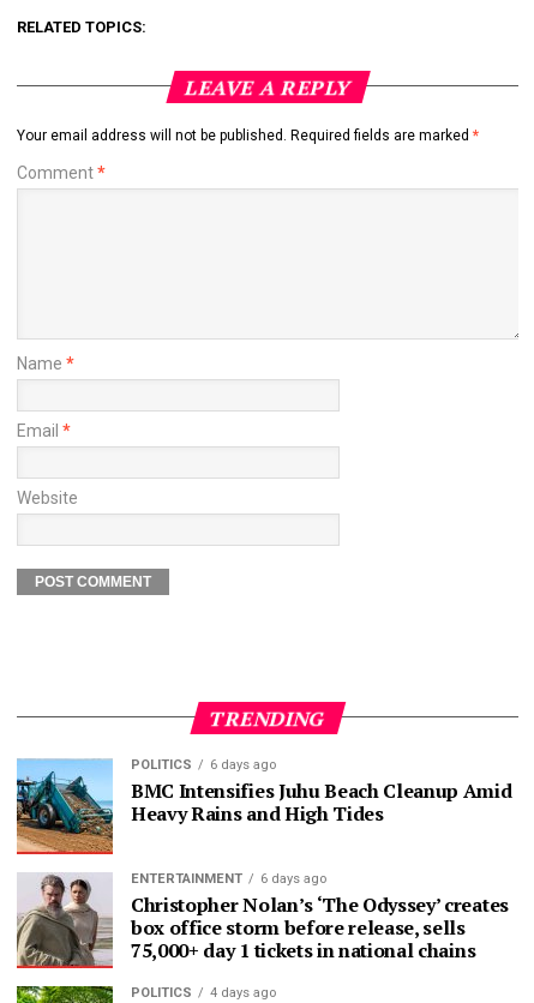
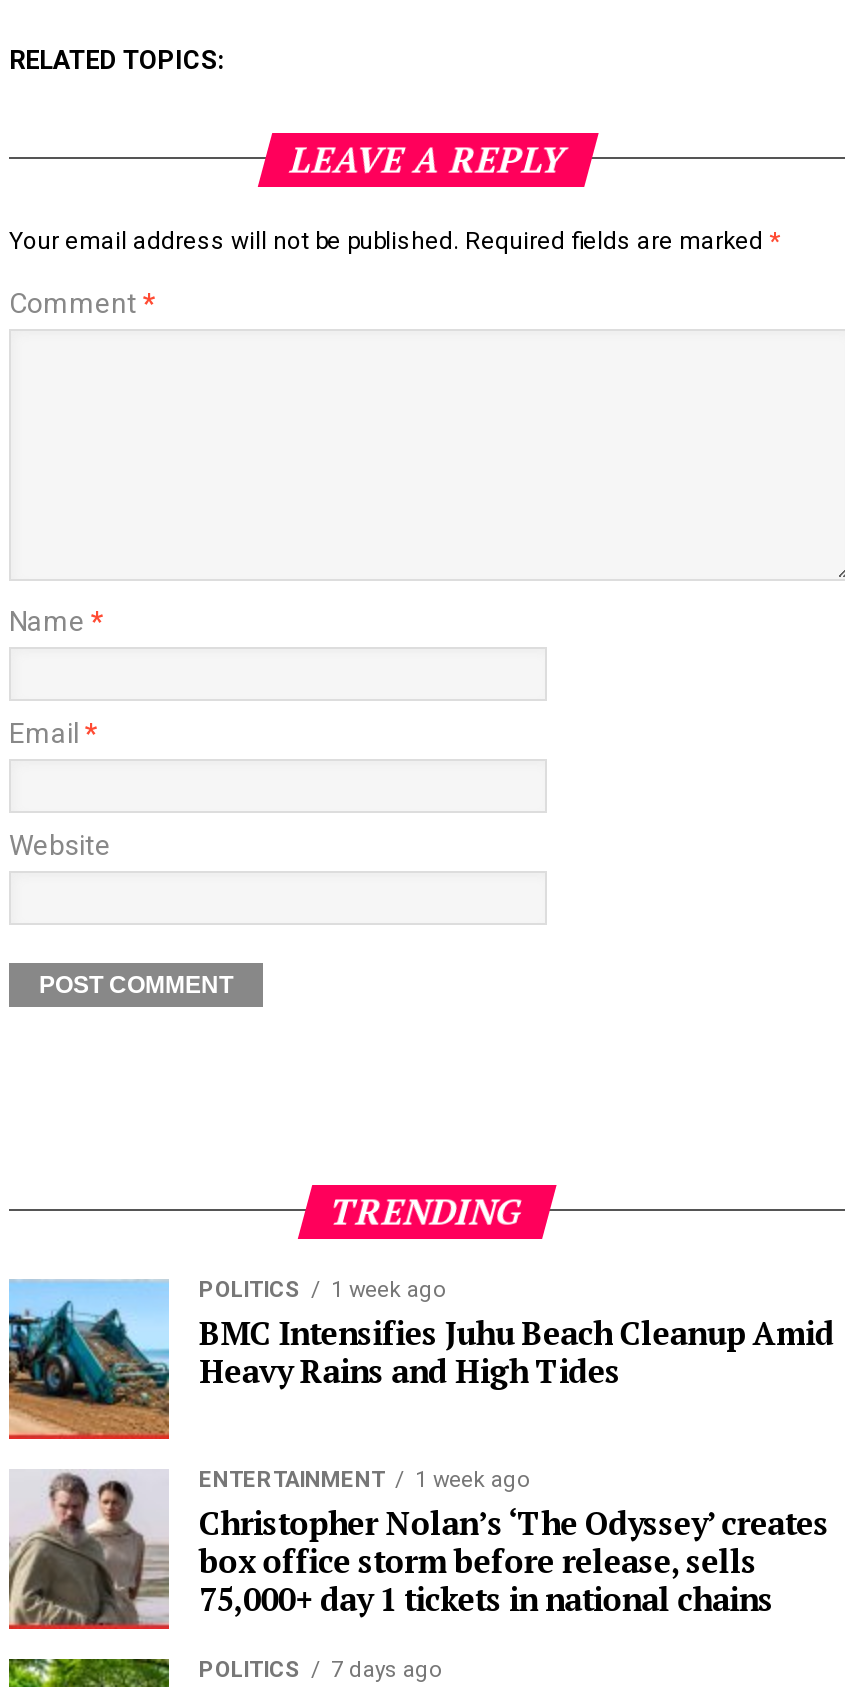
- POLITICS 6 days ago
+ POLITICS 1 week ago

- ENTERTAINMENT 6 days ago
+ ENTERTAINMENT 1 week ago

- POLITICS 4 days ago
+ POLITICS 7 days ago
